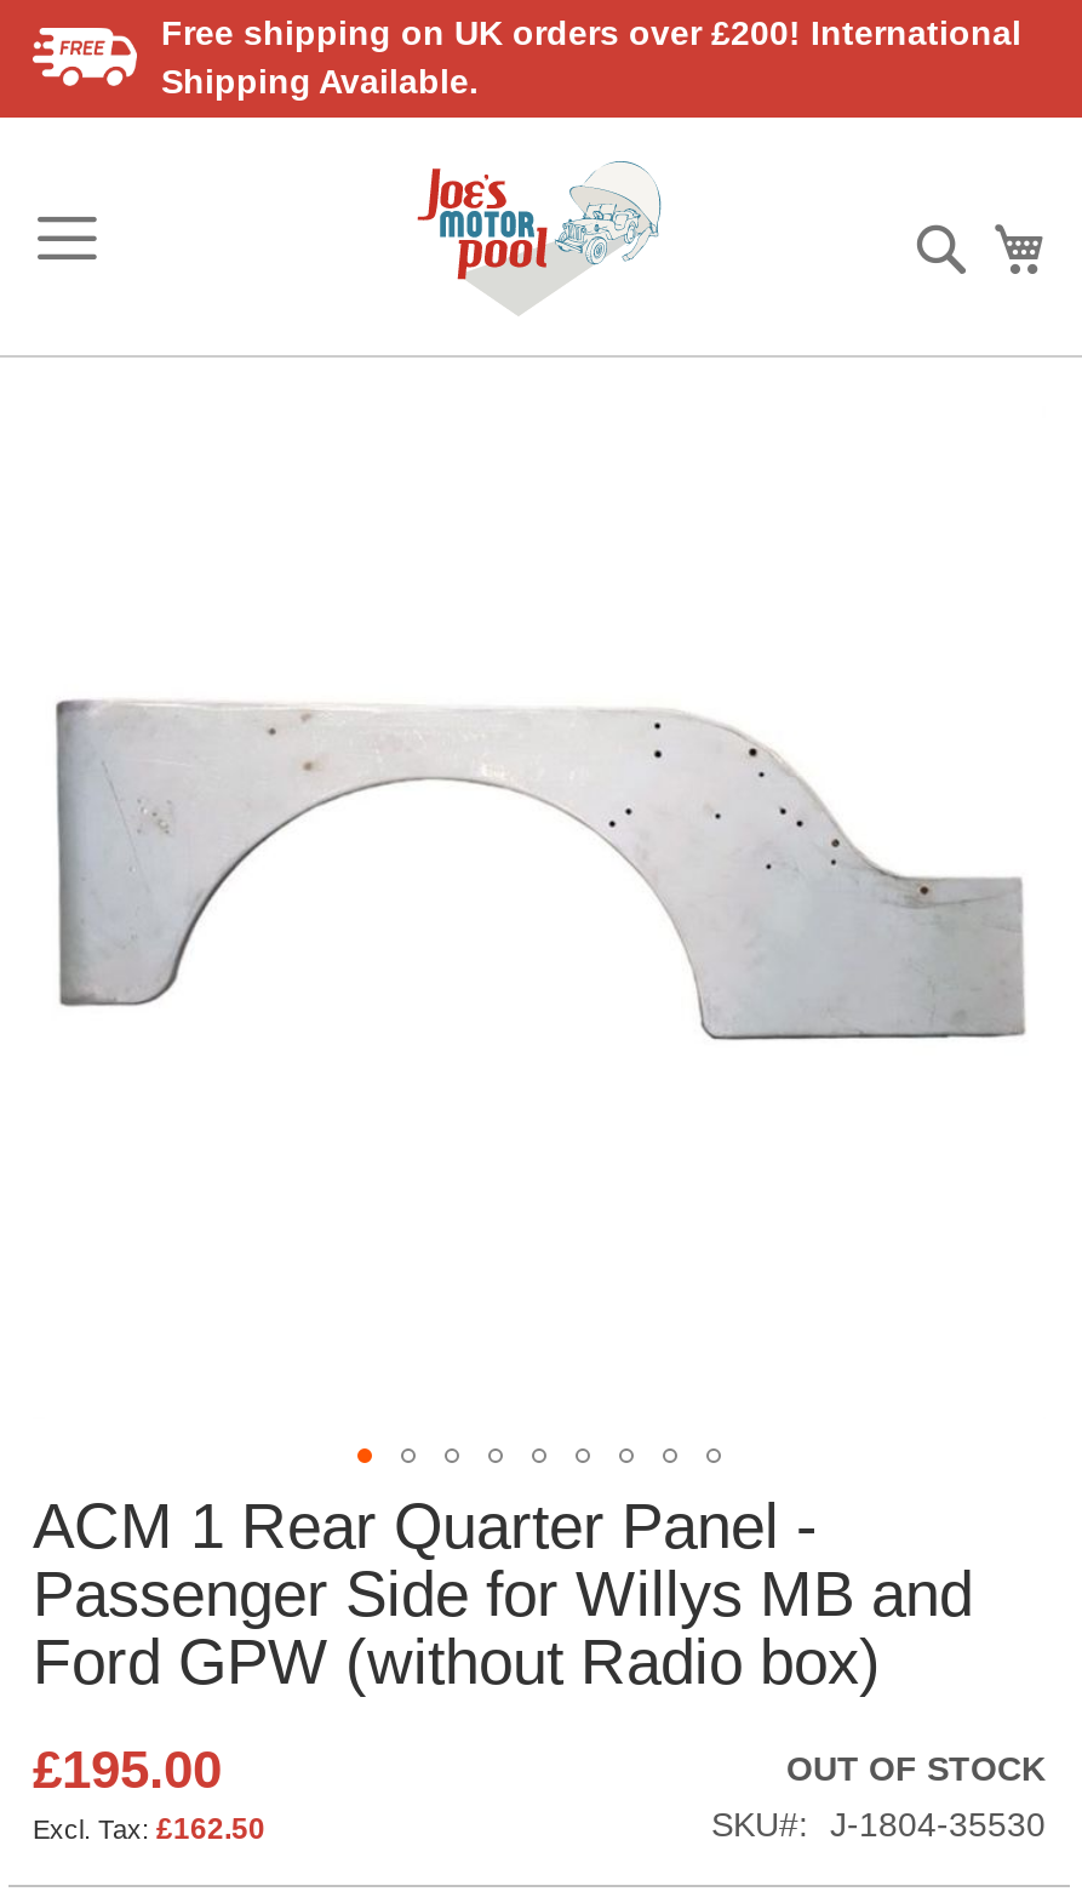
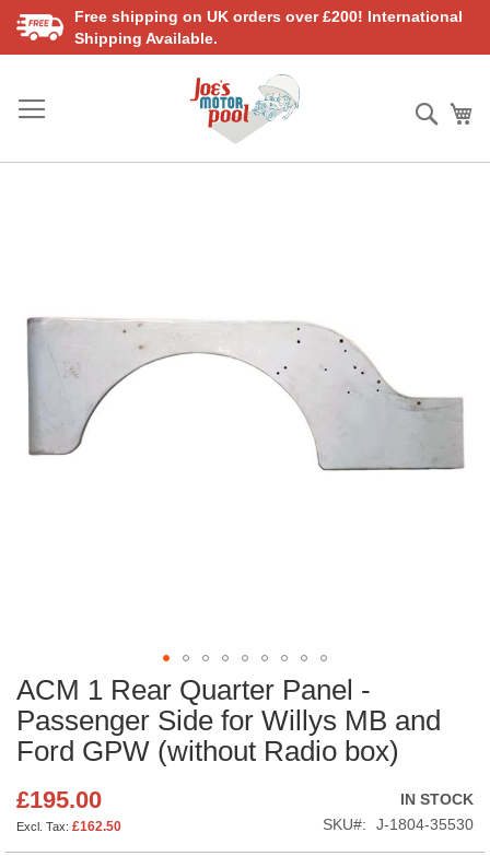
- OUT OF STOCK
+ IN STOCK
